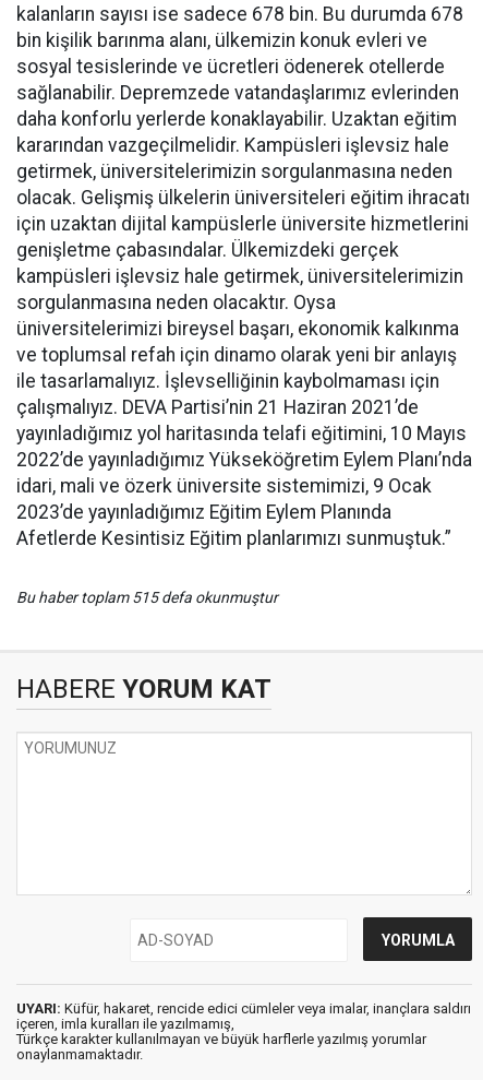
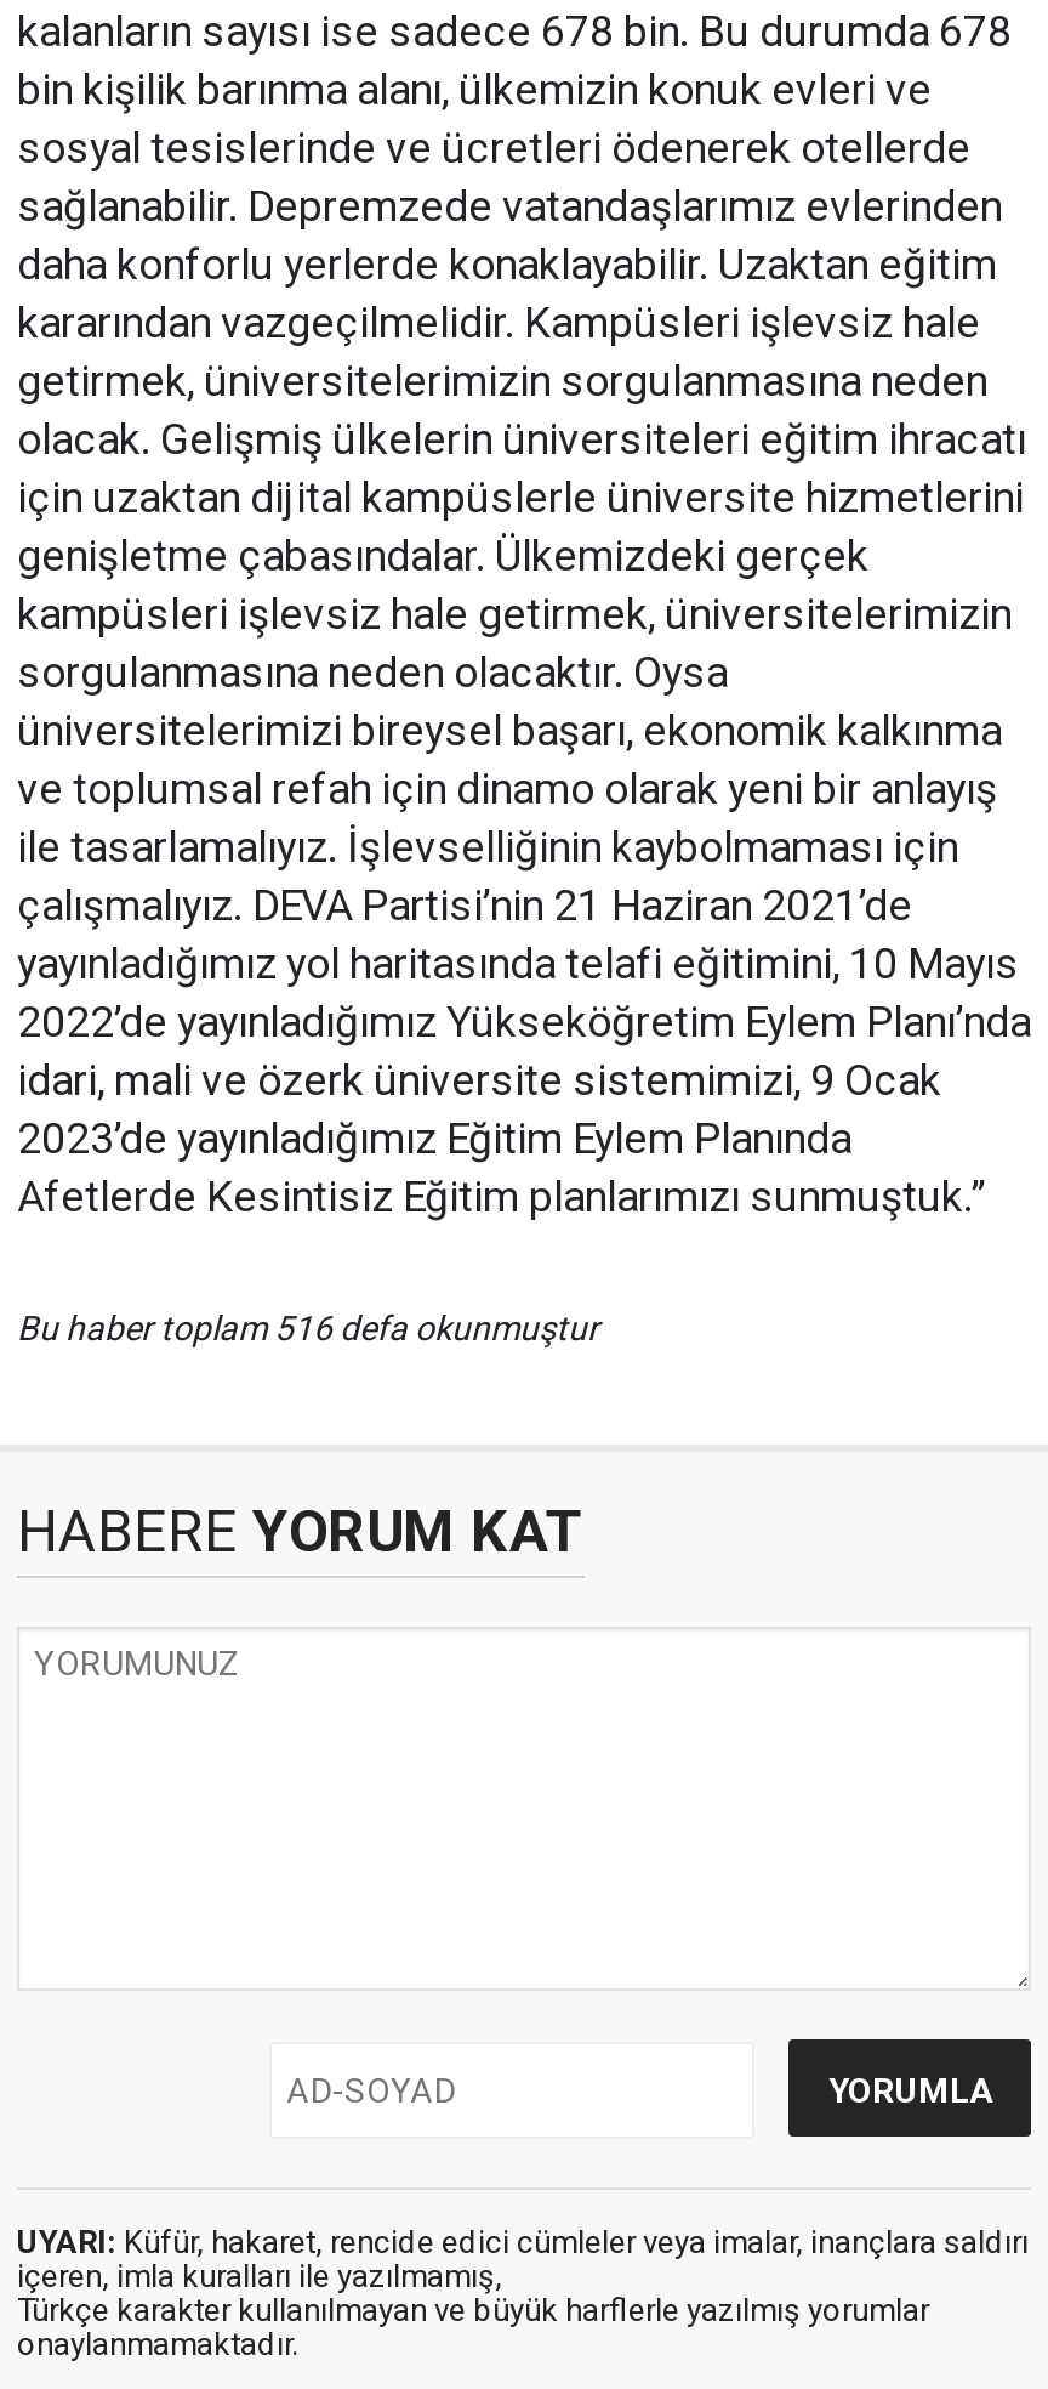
- Bu haber toplam 515 defa okunmuştur
+ Bu haber toplam 516 defa okunmuştur
